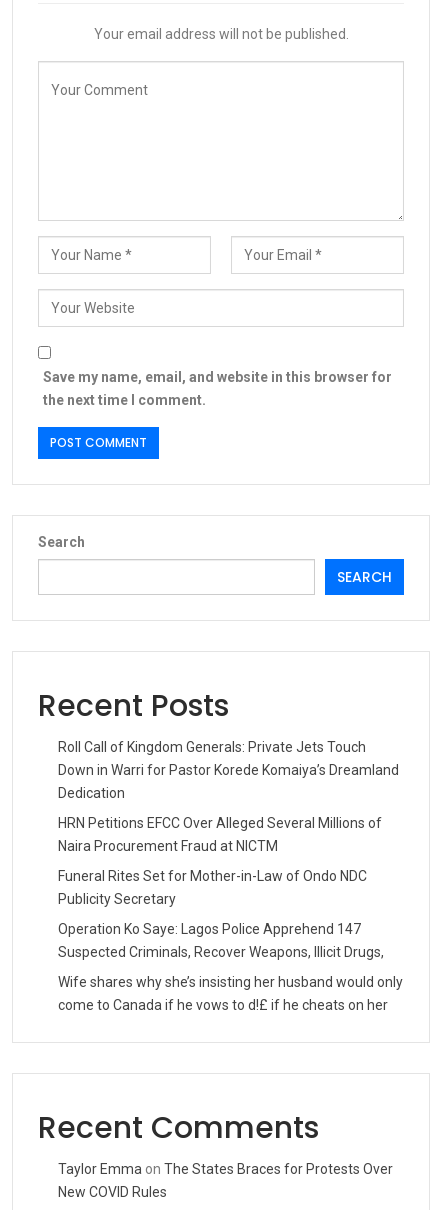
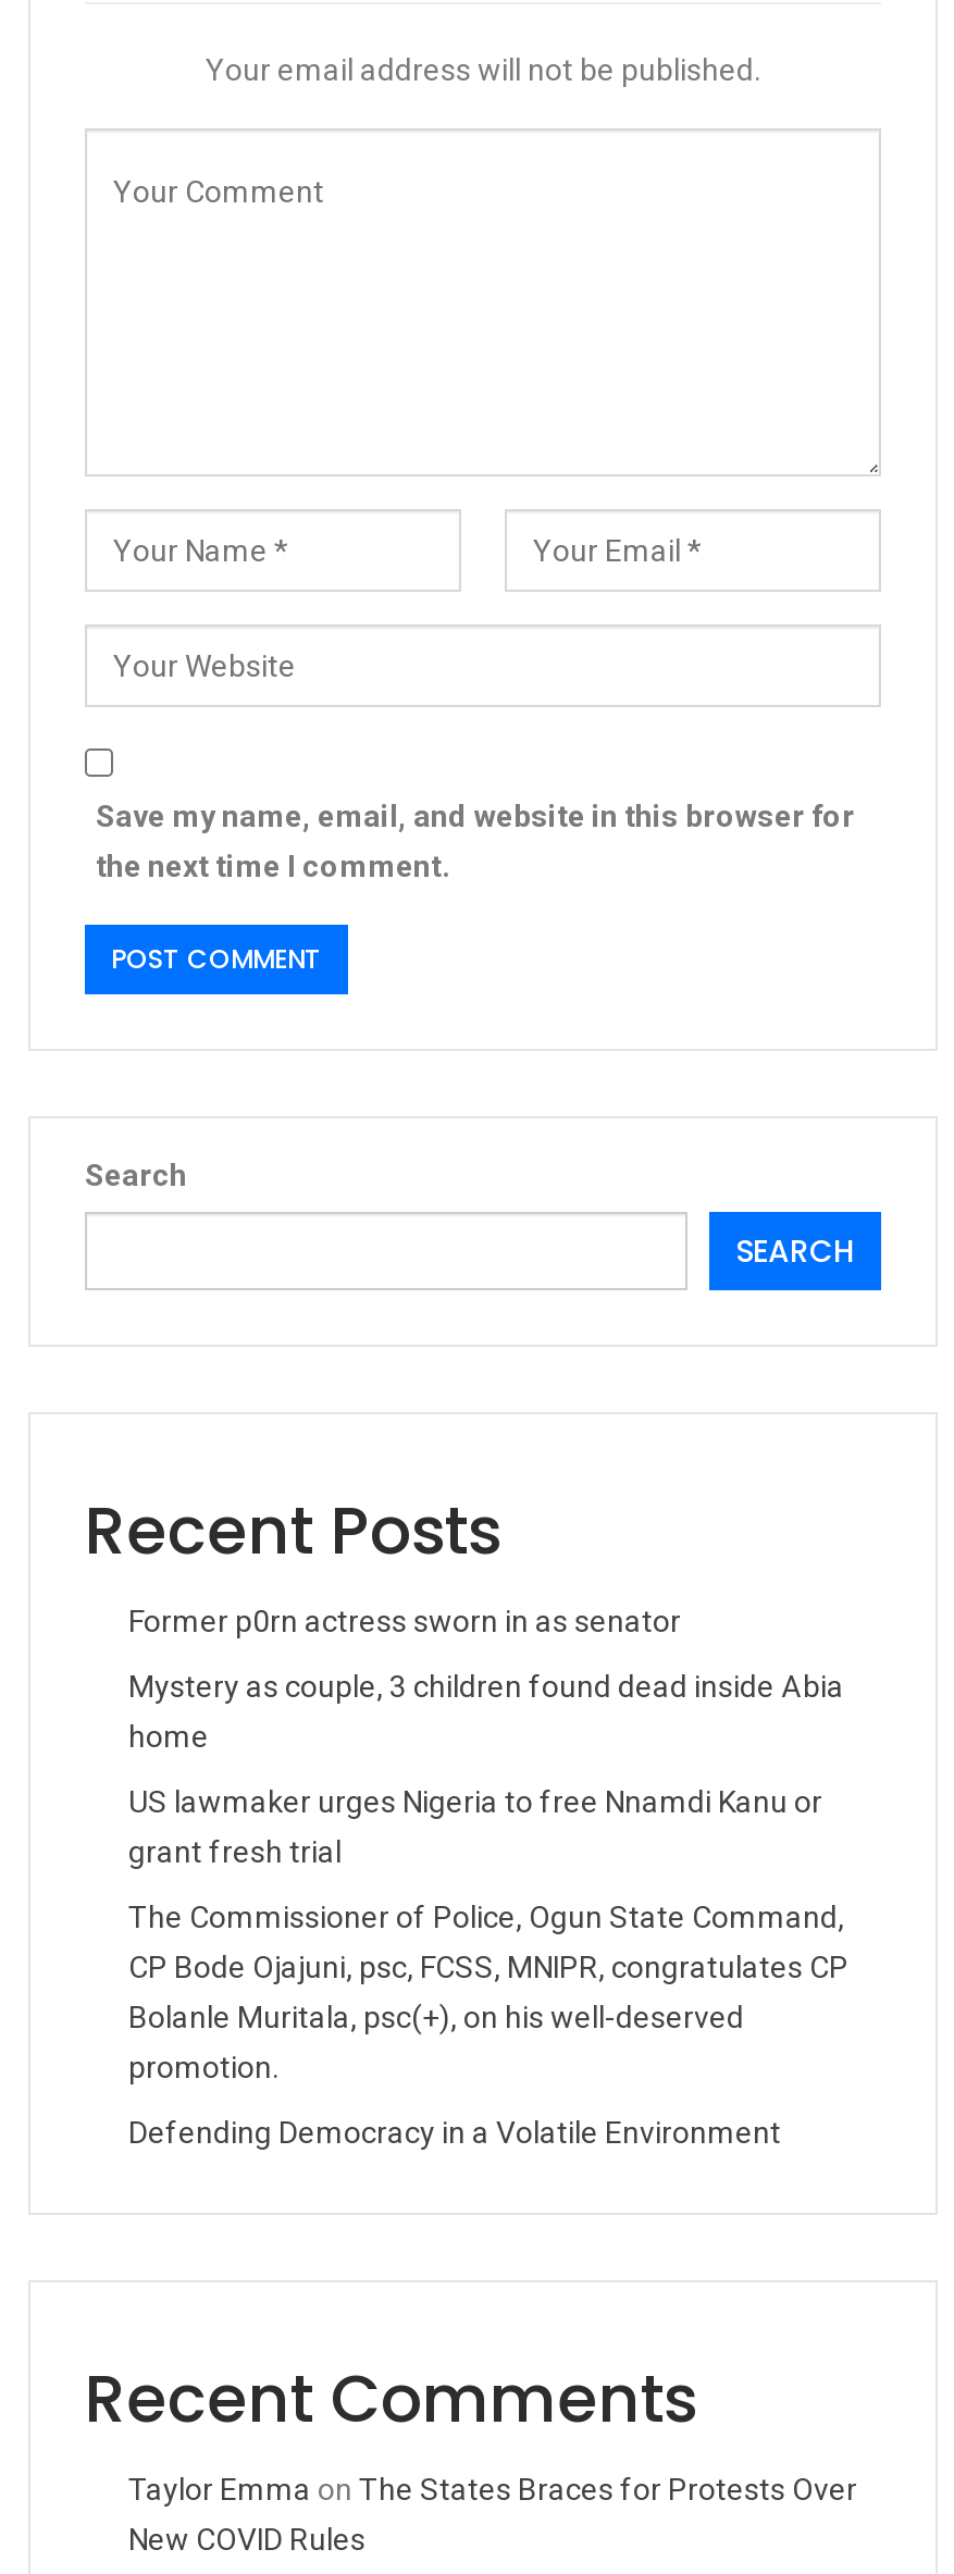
- Roll Call of Kingdom Generals: Private Jets Touch
- Down in Warri for Pastor Korede Komaiya’s Dreamland
- Dedication
+ Former p0rn actress sworn in as senator

- HRN Petitions EFCC Over Alleged Several Millions of
- Naira Procurement Fraud at NICTM
+ Mystery as couple, 3 children found dead inside Abia
+ home

- Funeral Rites Set for Mother-in-Law of Ondo NDC
- Publicity Secretary
+ US lawmaker urges Nigeria to free Nnamdi Kanu or
+ grant fresh trial

- Operation Ko Saye: Lagos Police Apprehend 147
- Suspected Criminals, Recover Weapons, Illicit Drugs,
+ The Commissioner of Police, Ogun State Command,
+ CP Bode Ojajuni, psc, FCSS, MNIPR, congratulates CP
+ Bolanle Muritala, psc(+), on his well-deserved
+ promotion.

- Wife shares why she’s insisting her husband would only
- come to Canada if he vows to d!£ if he cheats on her
+ Defending Democracy in a Volatile Environment
